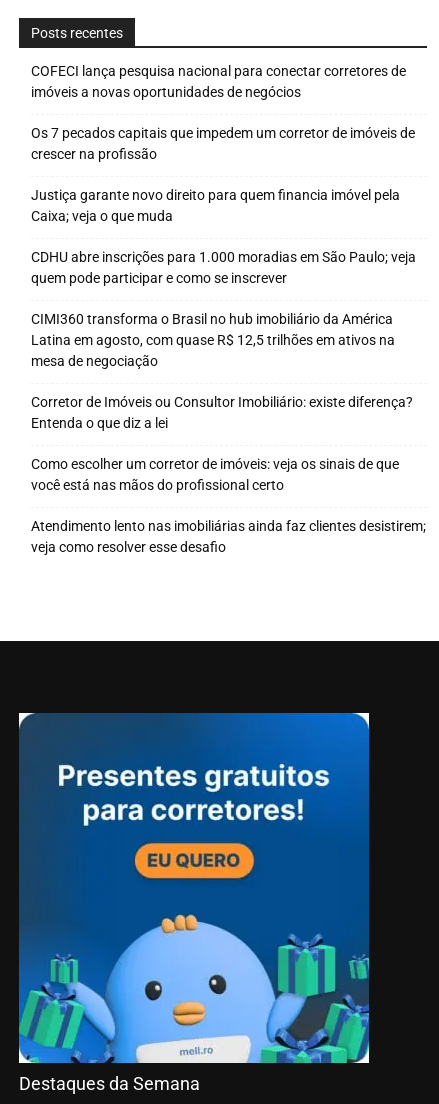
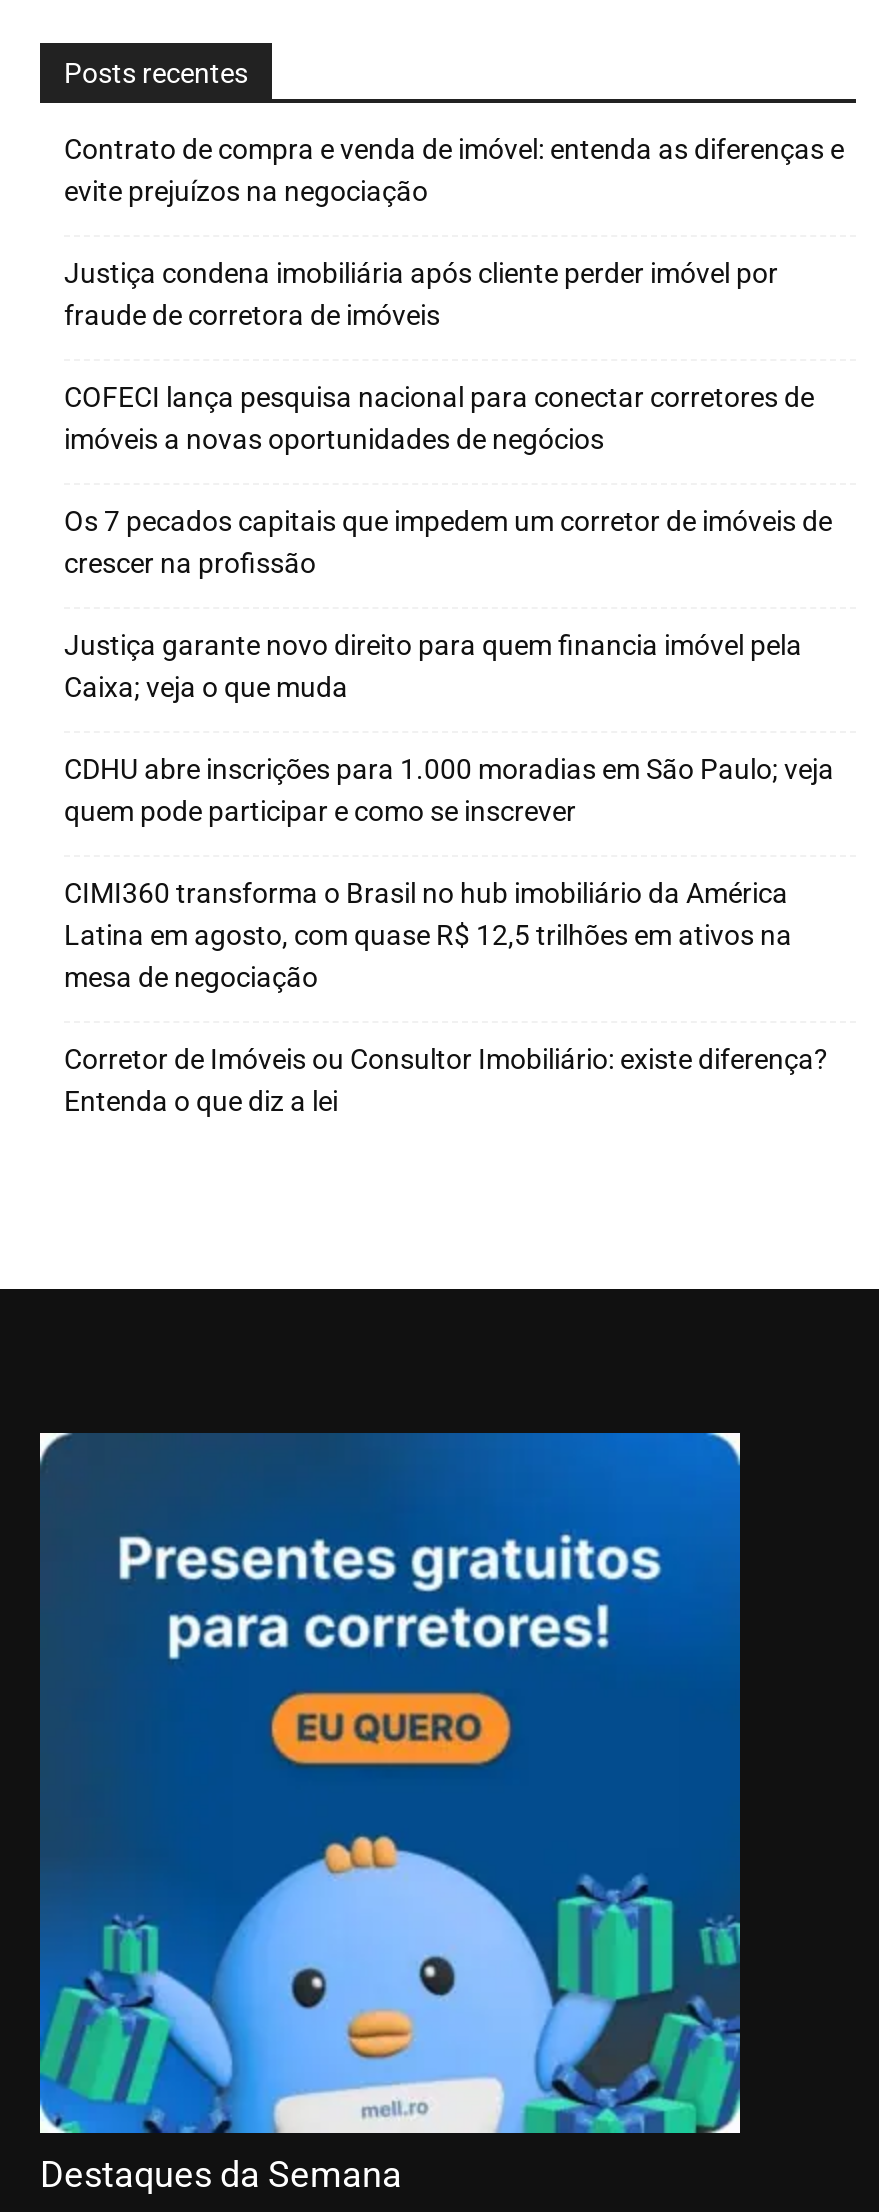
+ Contrato de compra e venda de imóvel: entenda as diferenças e
+ evite prejuízos na negociação
+ Justiça condena imobiliária após cliente perder imóvel por
+ fraude de corretora de imóveis

moved down: COFECI lança pesquisa nacional para conectar corretores de | imóveis a novas oportunidades de negócios | Os 7 pecados capitais que impedem um corretor de imóveis de | ... | Corretor de Imóveis ou Consultor Imobiliário: existe diferença? | Entenda o que diz a lei

- Como escolher um corretor de imóveis: veja os sinais de que
- você está nas mãos do profissional certo
- Atendimento lento nas imobiliárias ainda faz clientes desistirem;
- veja como resolver esse desafio
